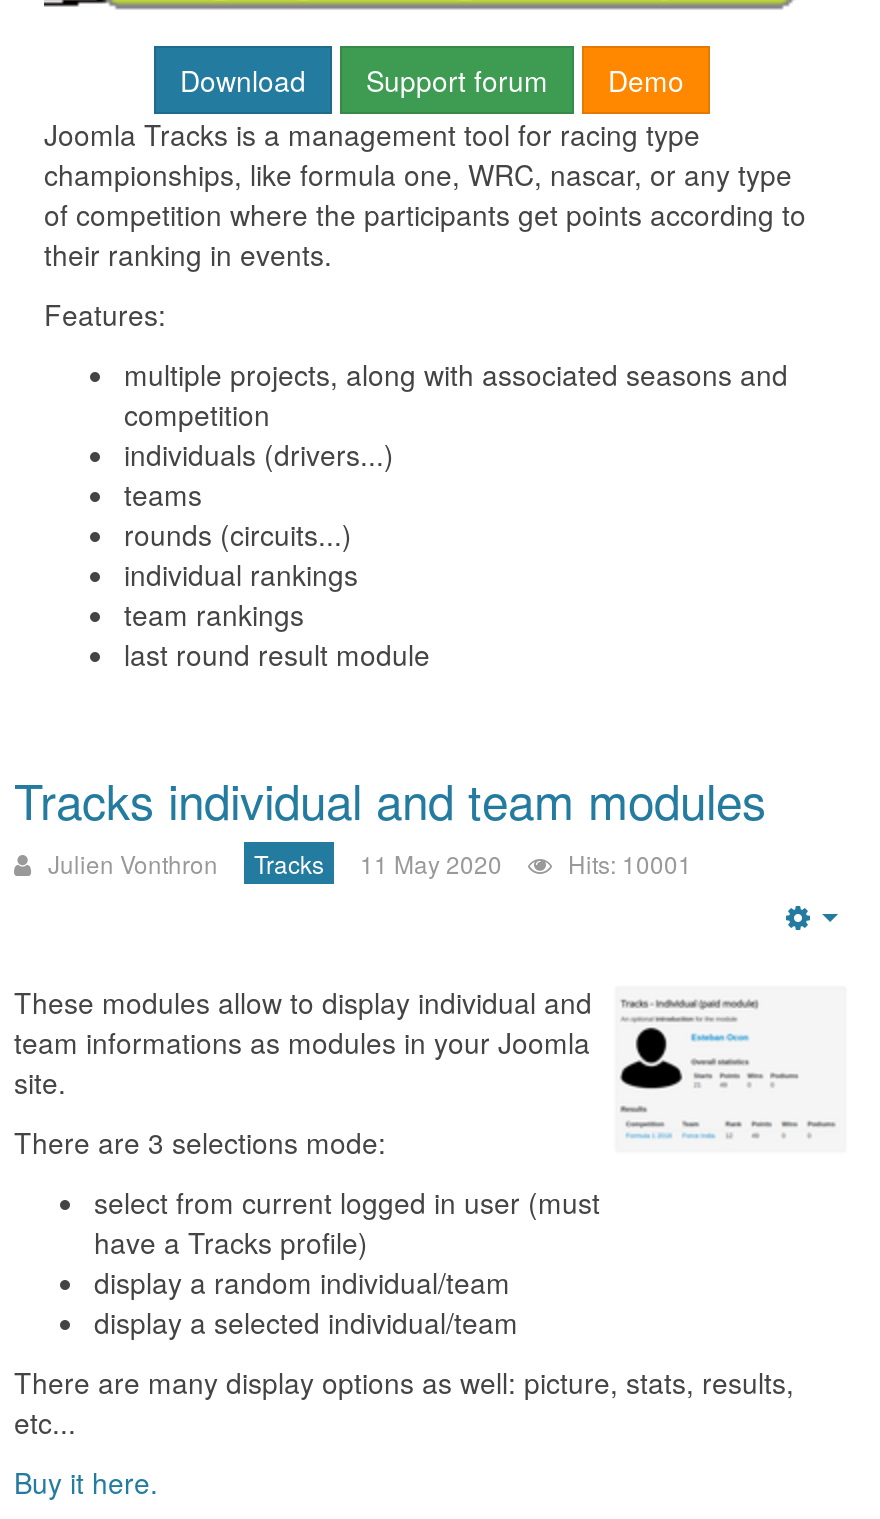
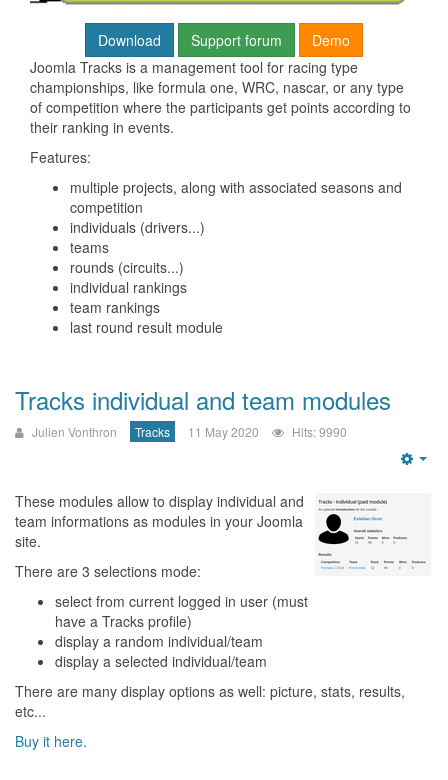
- Julien Vonthron Tracks 11 May 2020 Hits: 10001
+ Julien Vonthron Tracks 11 May 2020 Hits: 9990
